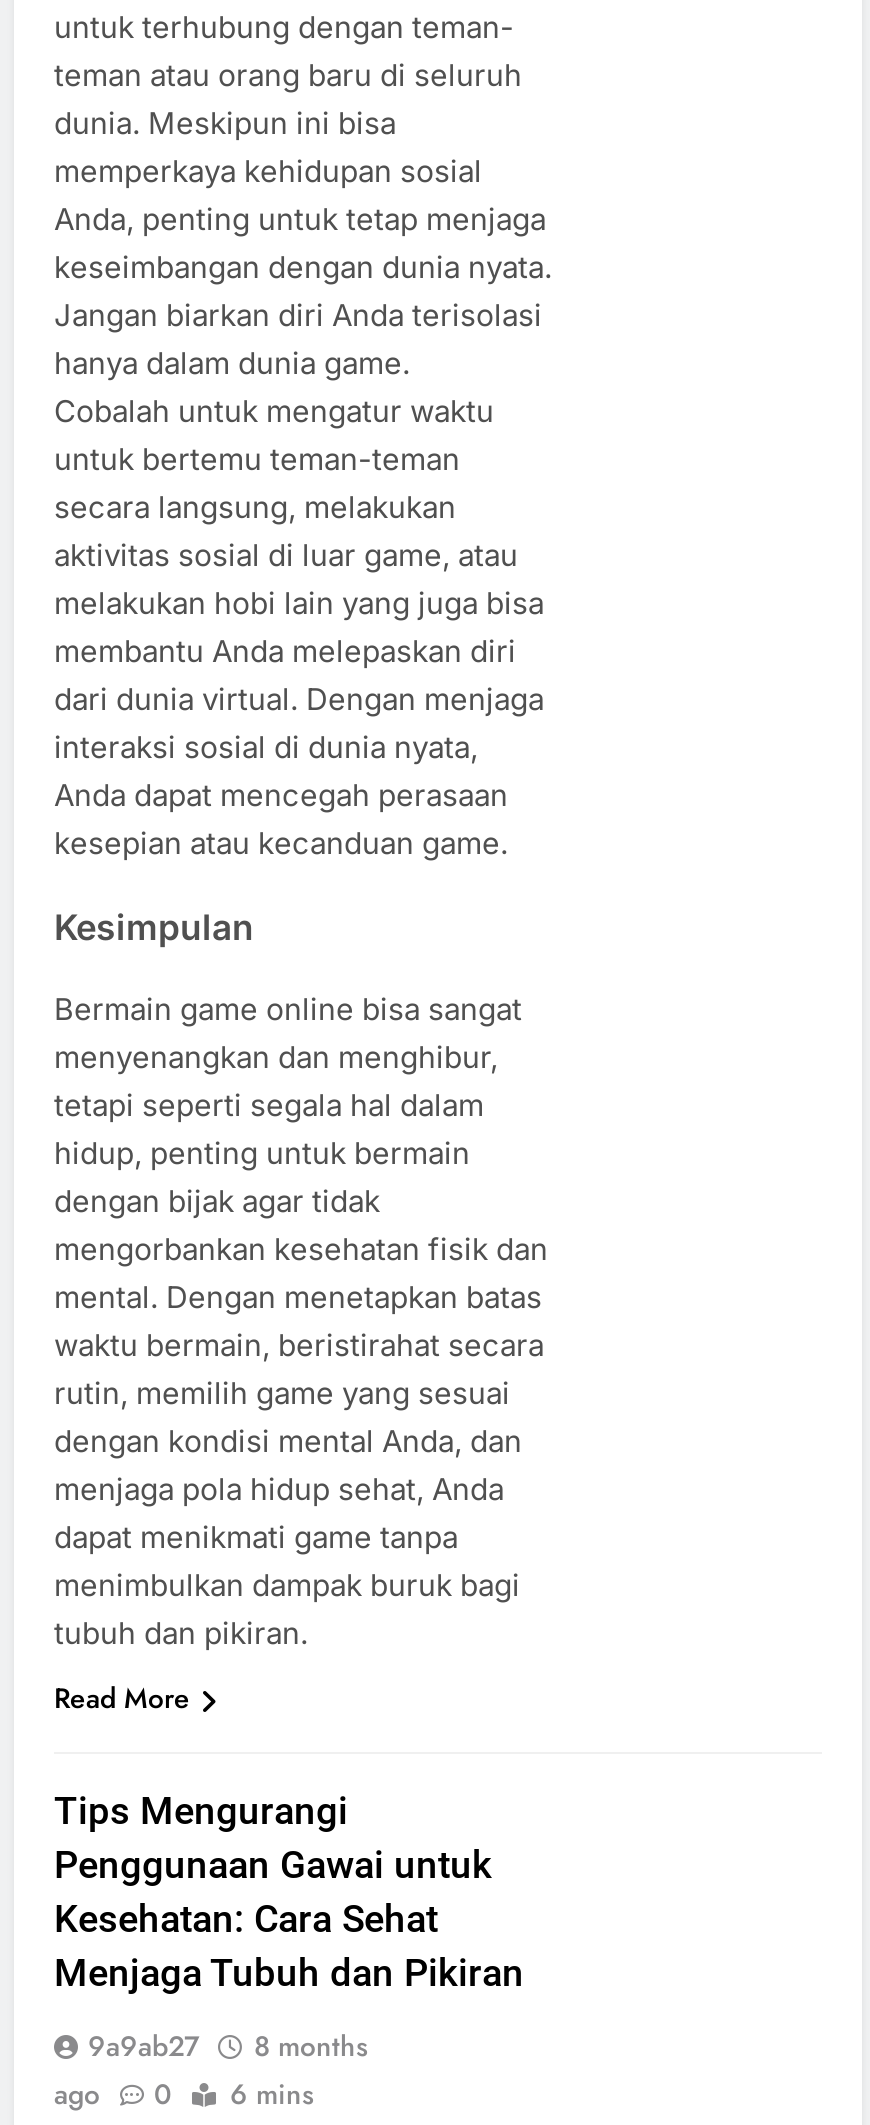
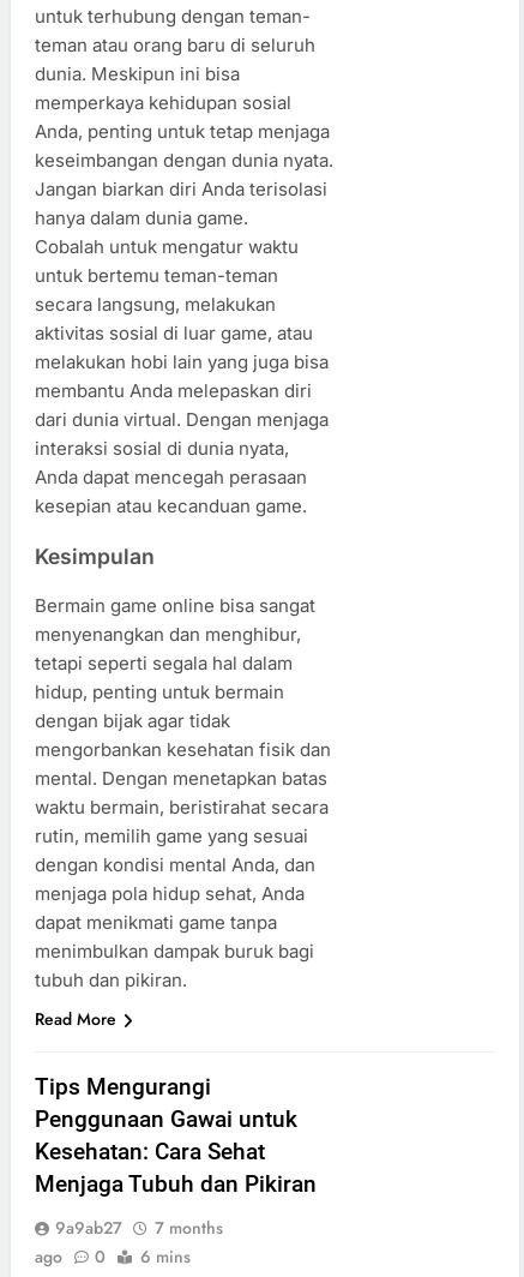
- 9a9ab27 8 months
+ 9a9ab27 7 months
